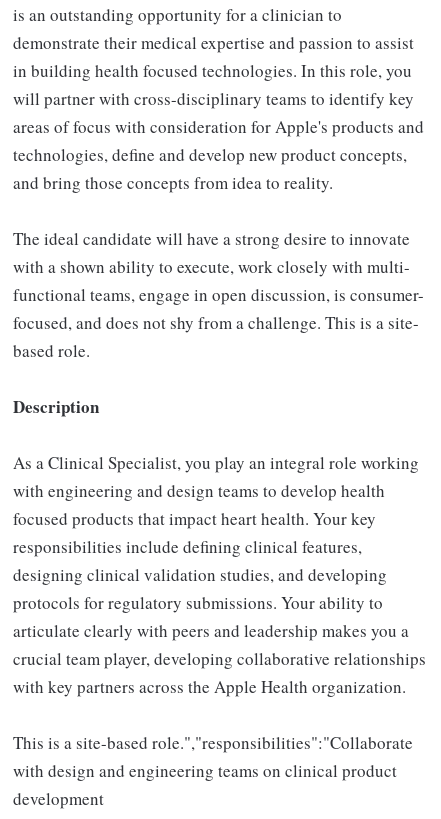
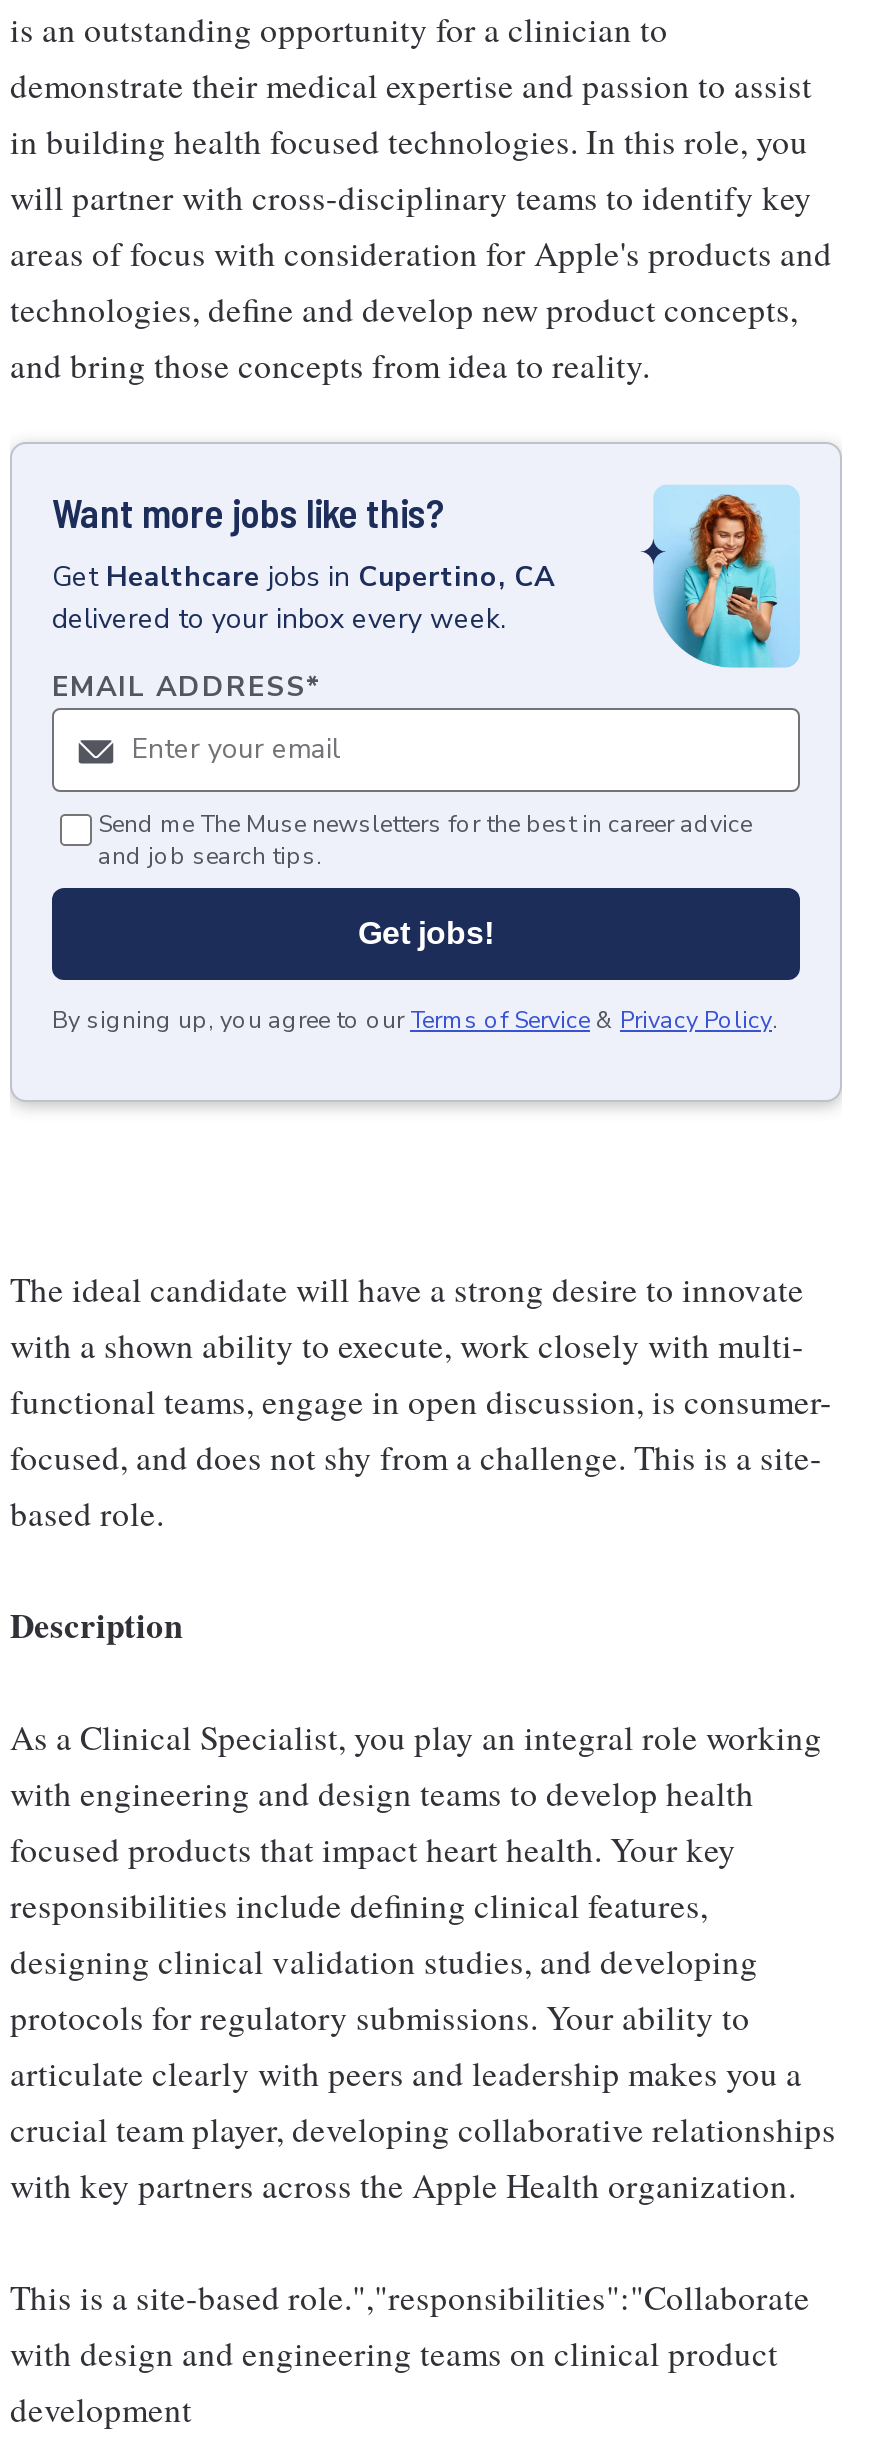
+ [image]
+ Want more jobs like this?
+ Get Healthcare jobs in Cupertino, CA
+ delivered to your inbox every week.
+ EMAIL ADDRESS*

+ Send me The Muse newsletters for the best in career advice
+ and job search tips.
+ Get jobs!
+ By signing up, you agree to our Terms of Service & Privacy Policy.
